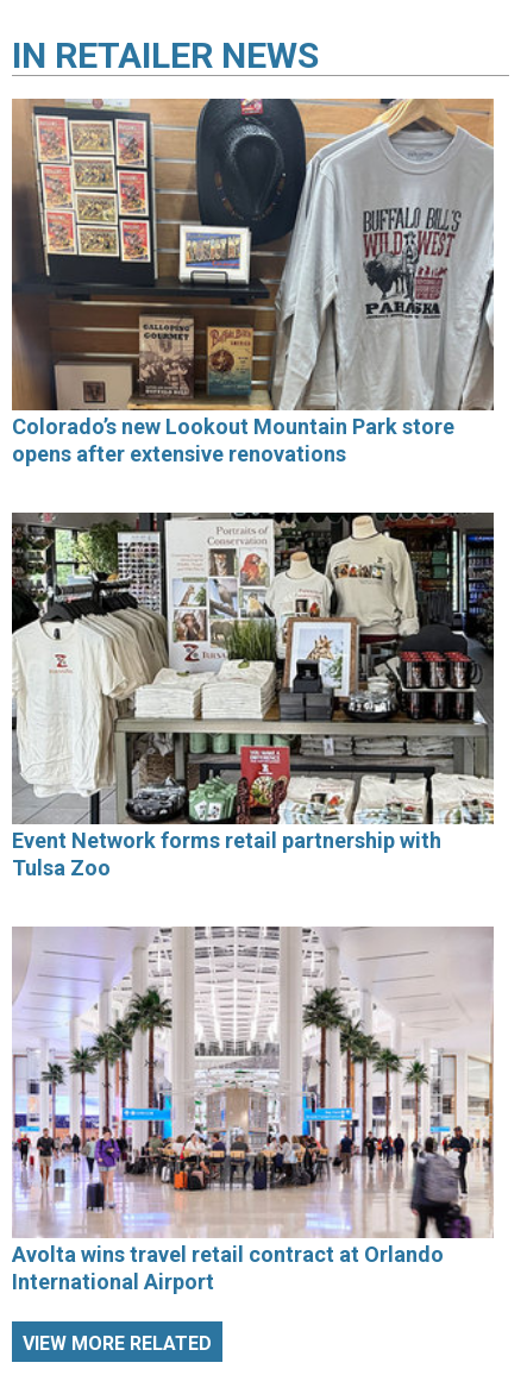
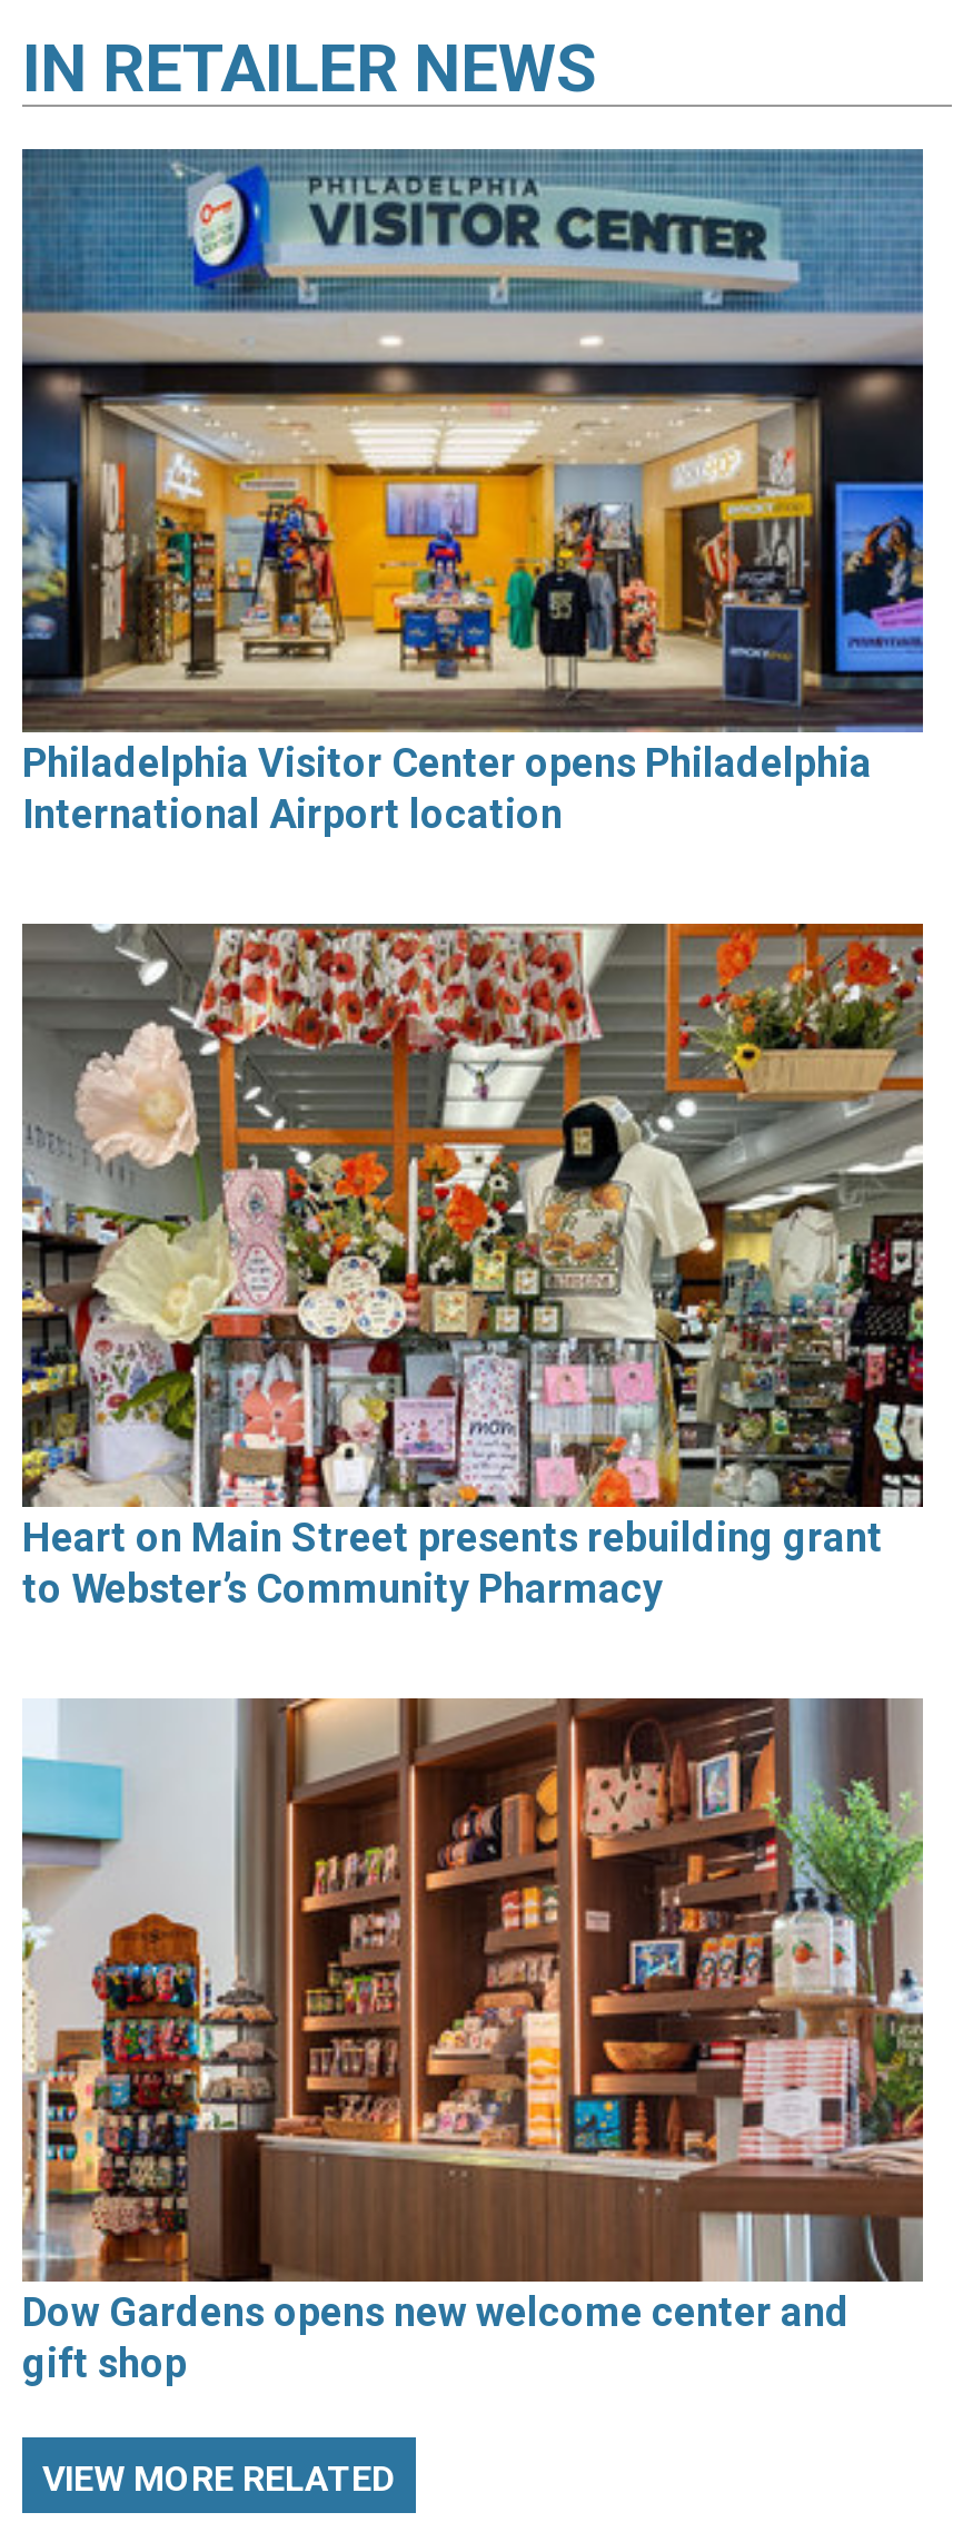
- [image]
- Colorado’s new Lookout Mountain Park store
- opens after extensive renovations
+ [image]
+ Philadelphia Visitor Center opens Philadelphia
+ International Airport location

- [image]
- Event Network forms retail partnership with
- Tulsa Zoo
+ [image]
+ Heart on Main Street presents rebuilding grant
+ to Webster’s Community Pharmacy

- [image]
- Avolta wins travel retail contract at Orlando
- International Airport
+ [image]
+ Dow Gardens opens new welcome center and
+ gift shop
